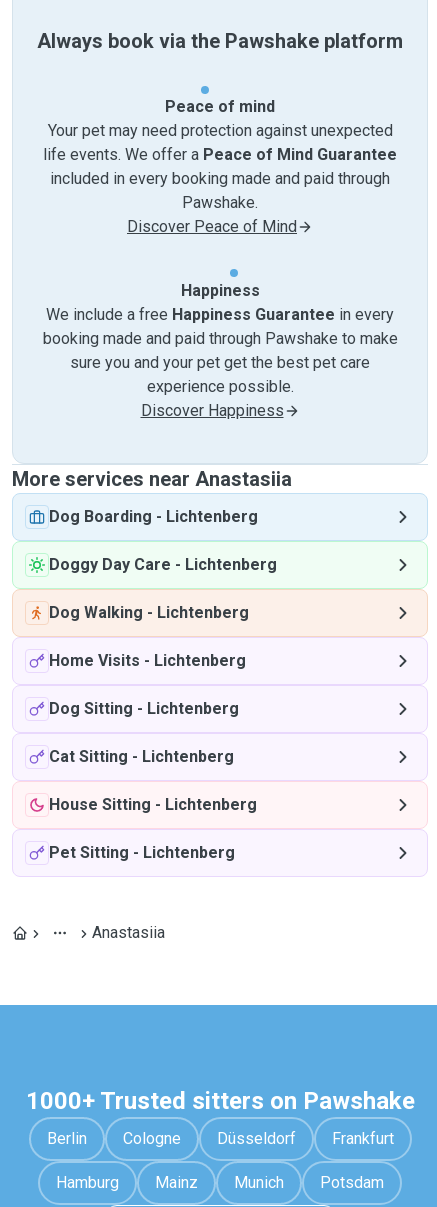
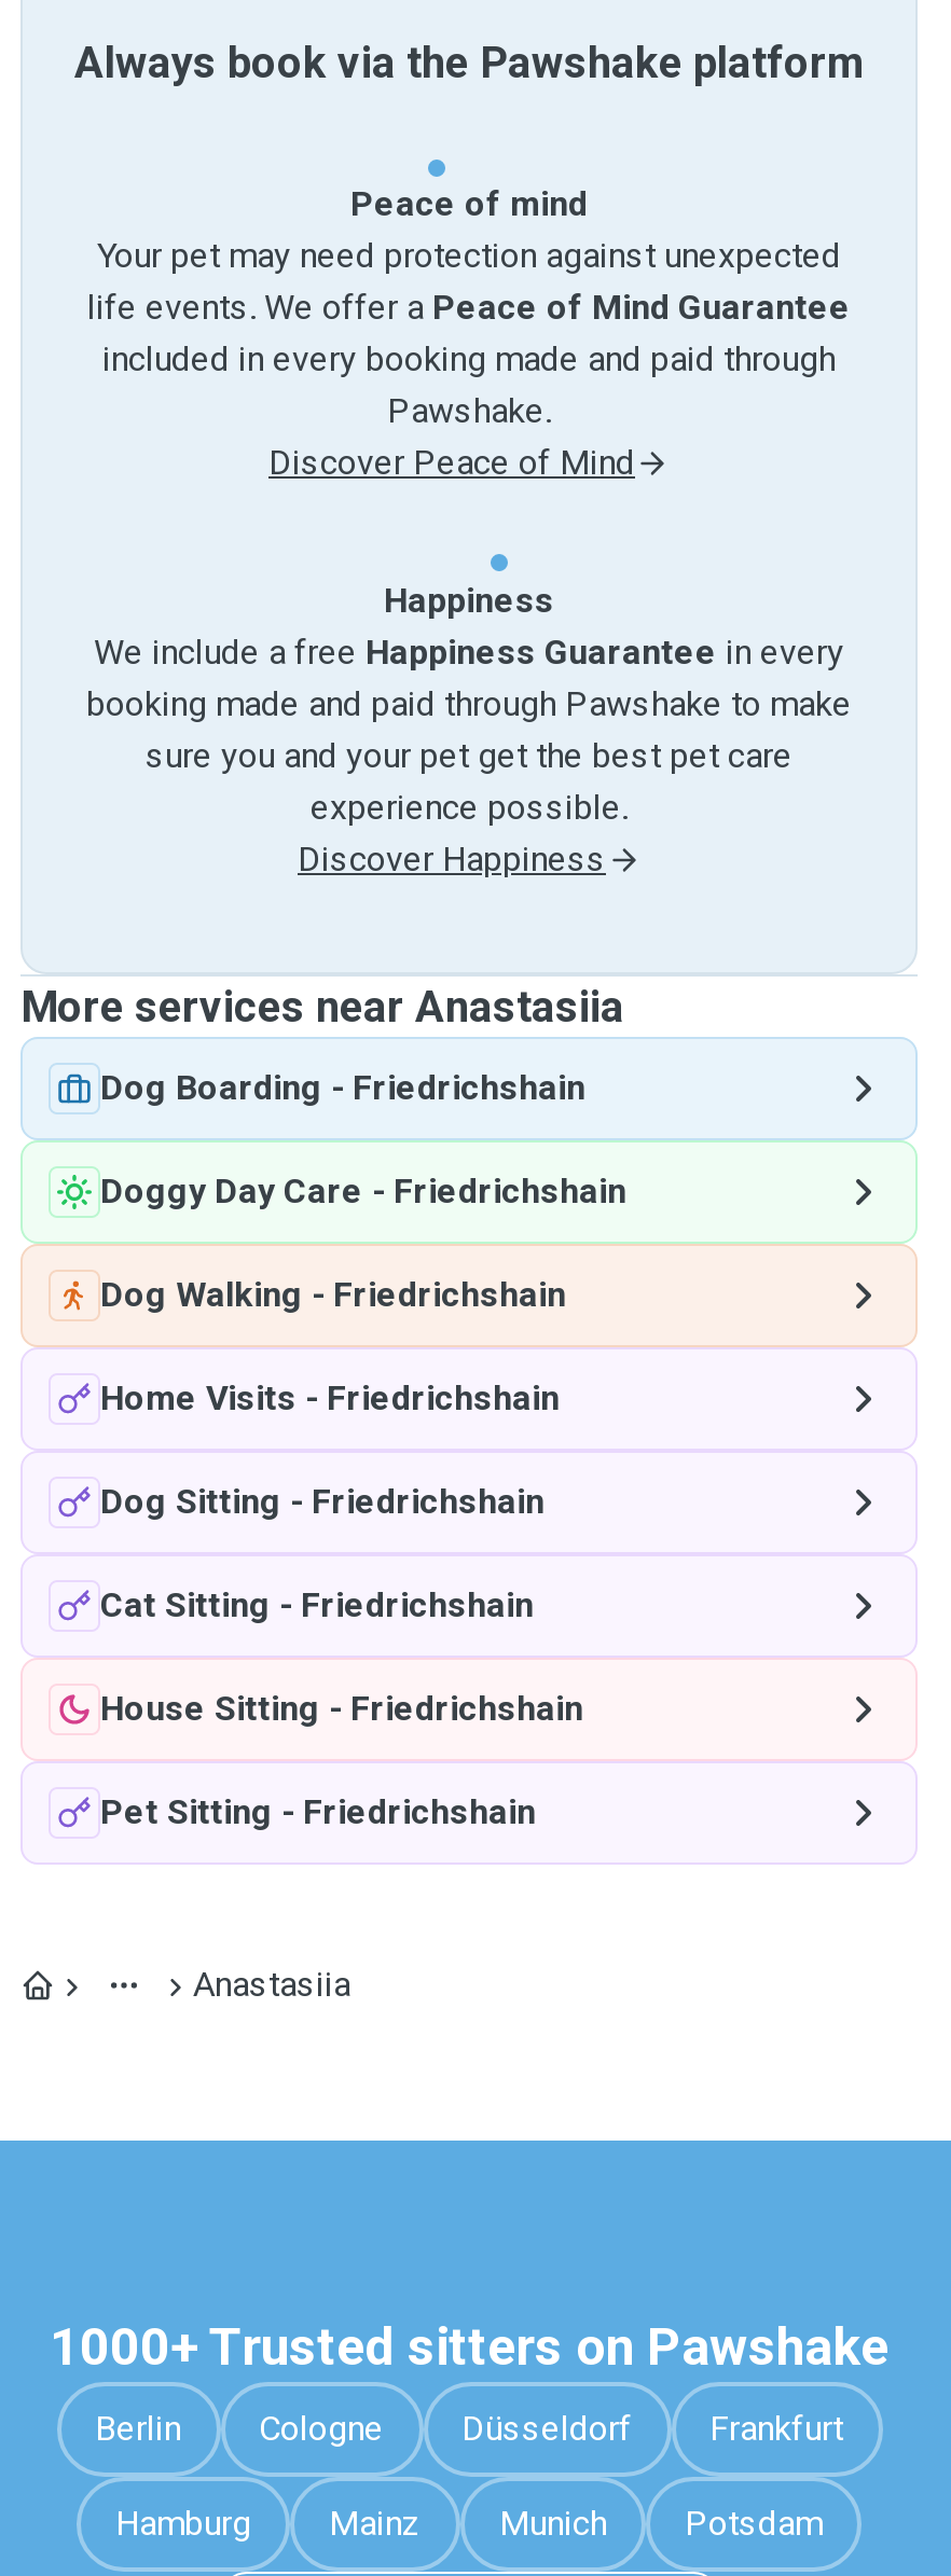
- Dog Boarding - Lichtenberg
+ Dog Boarding - Friedrichshain

- Doggy Day Care - Lichtenberg
+ Doggy Day Care - Friedrichshain

- Dog Walking - Lichtenberg
+ Dog Walking - Friedrichshain

- Home Visits - Lichtenberg
+ Home Visits - Friedrichshain

- Dog Sitting - Lichtenberg
+ Dog Sitting - Friedrichshain

- Cat Sitting - Lichtenberg
+ Cat Sitting - Friedrichshain

- House Sitting - Lichtenberg
+ House Sitting - Friedrichshain

- Pet Sitting - Lichtenberg
+ Pet Sitting - Friedrichshain
